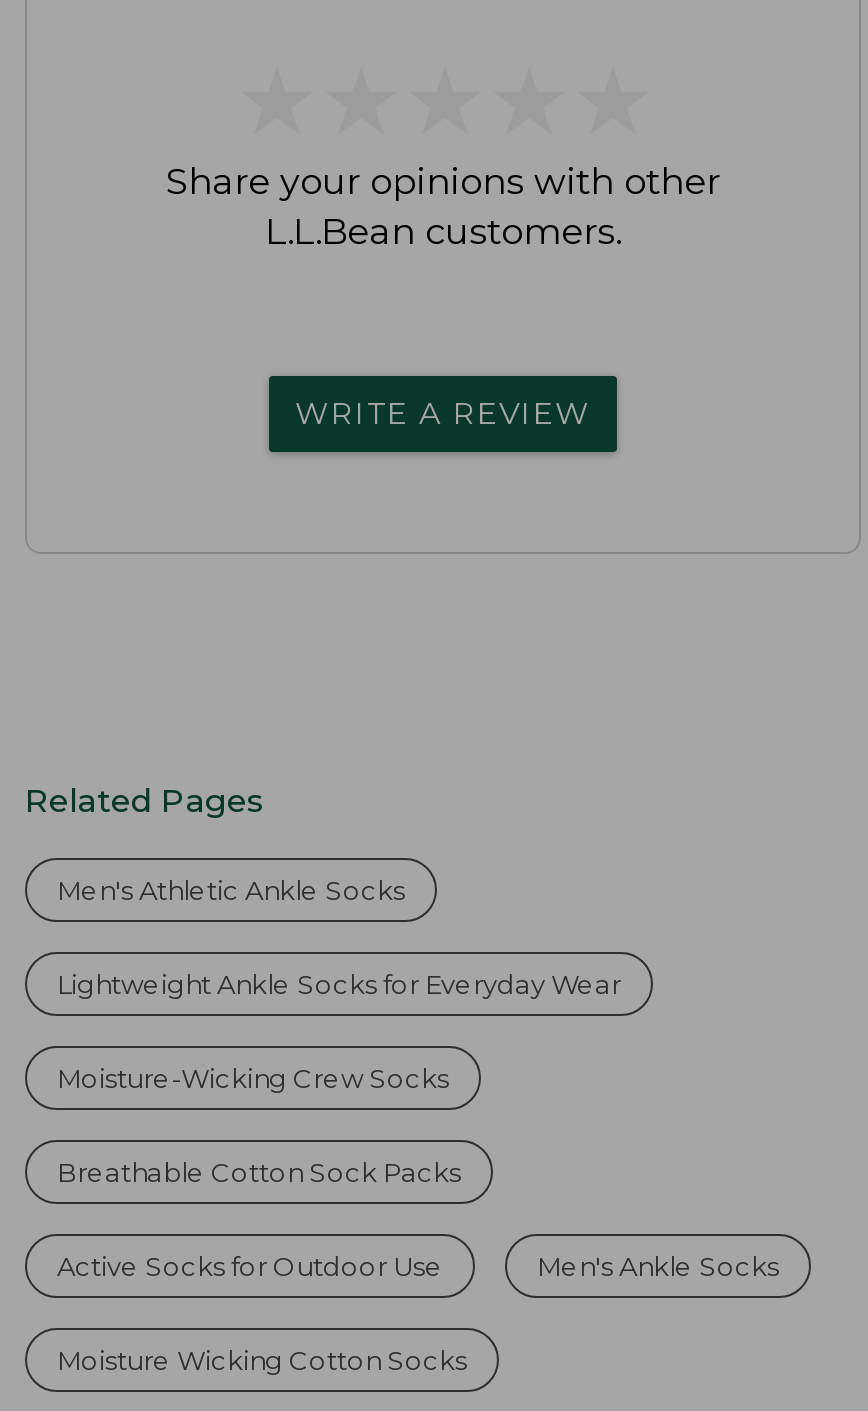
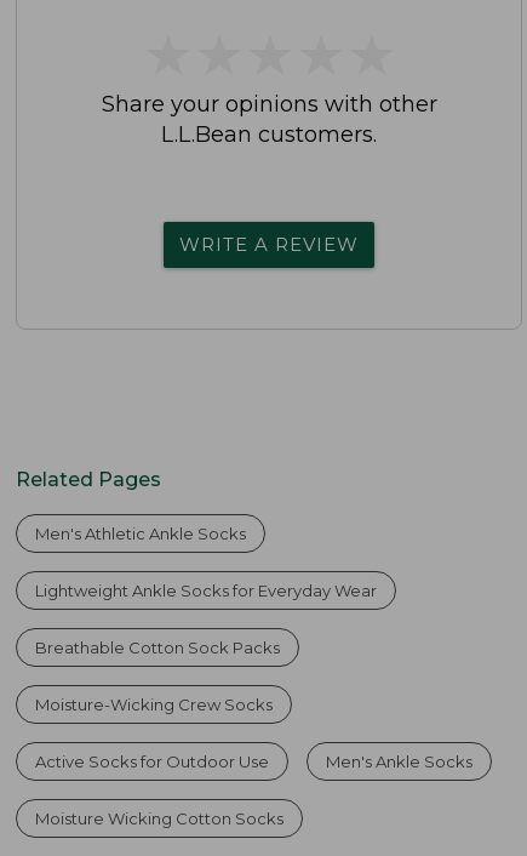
moved down: Moisture-Wicking Crew Socks

moved up: Breathable Cotton Sock Packs
